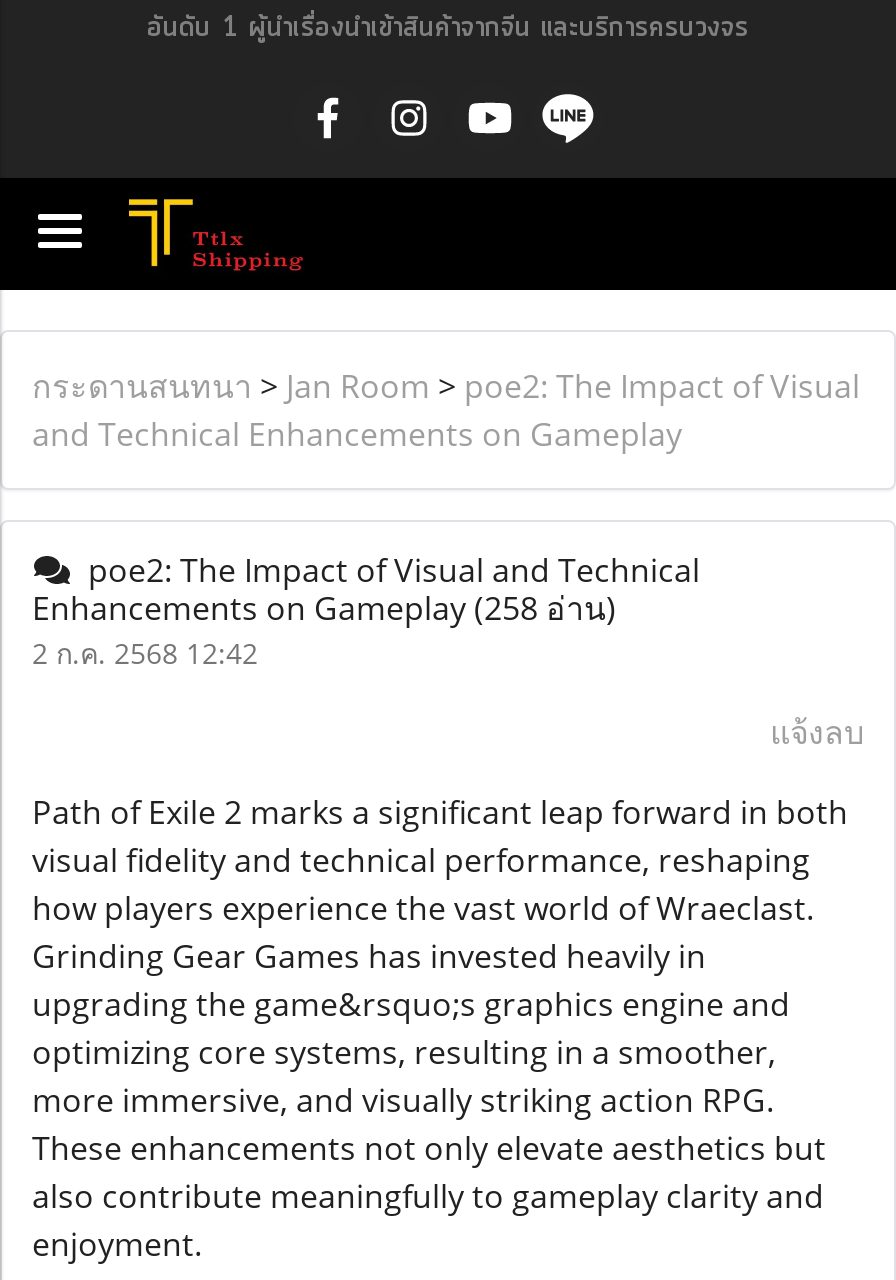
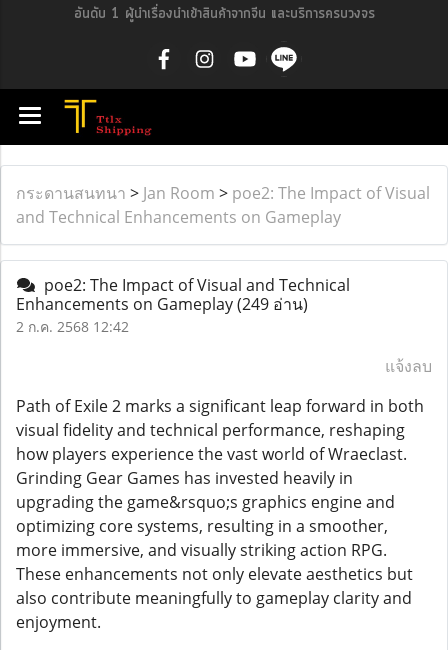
- Enhancements on Gameplay (258 อ่าน)
+ Enhancements on Gameplay (249 อ่าน)
